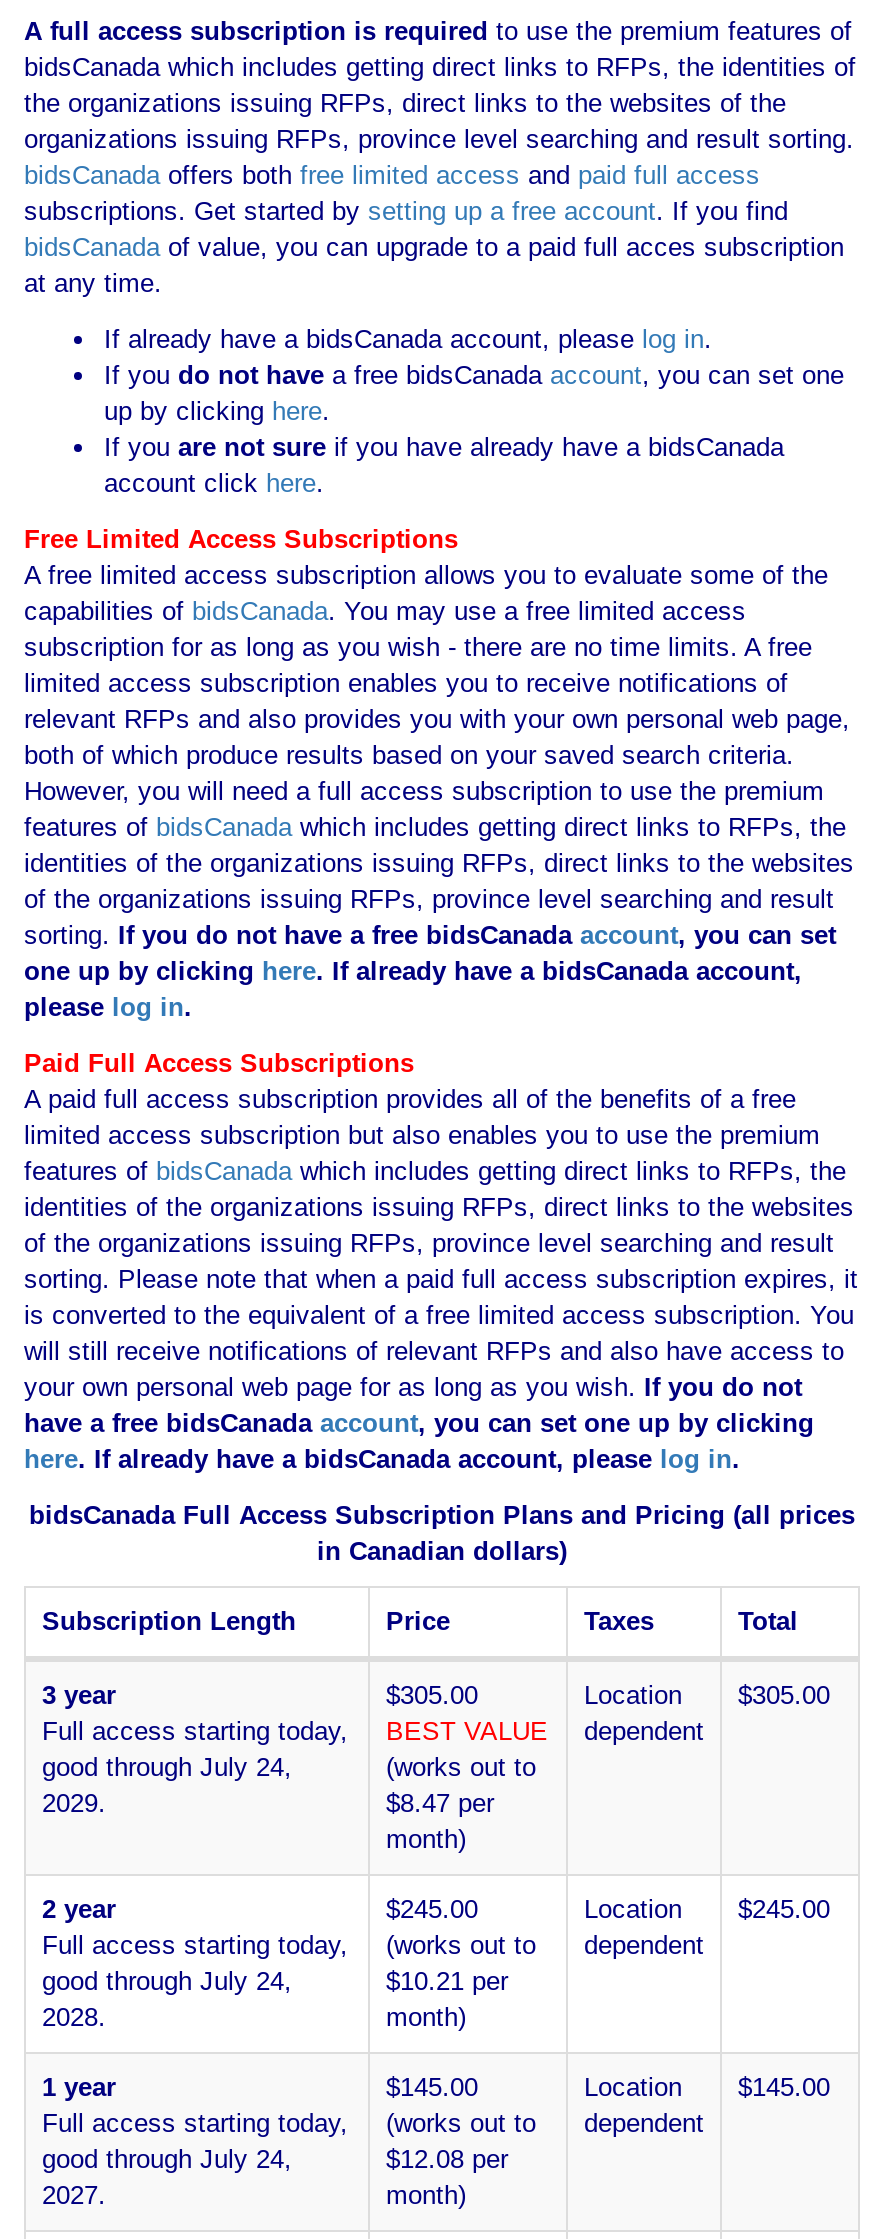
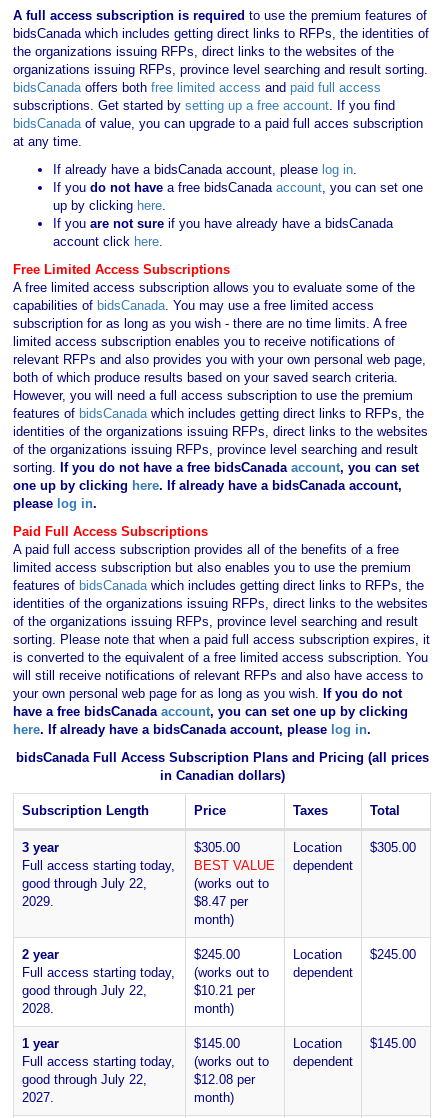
- good through July 24,
+ good through July 22,

- good through July 24,
+ good through July 22,

- good through July 24,
+ good through July 22,
